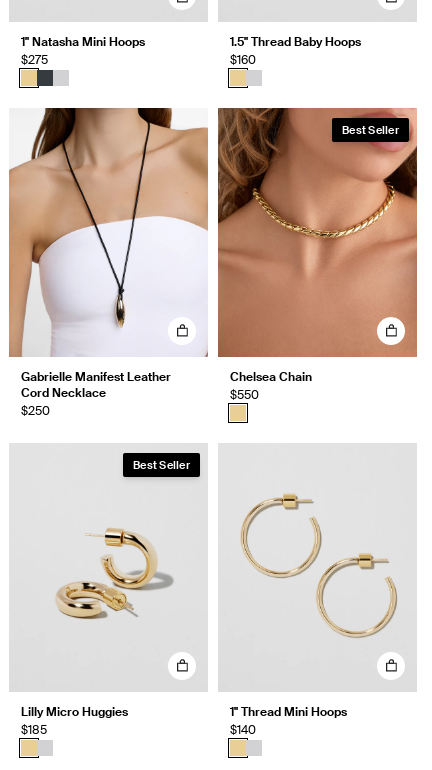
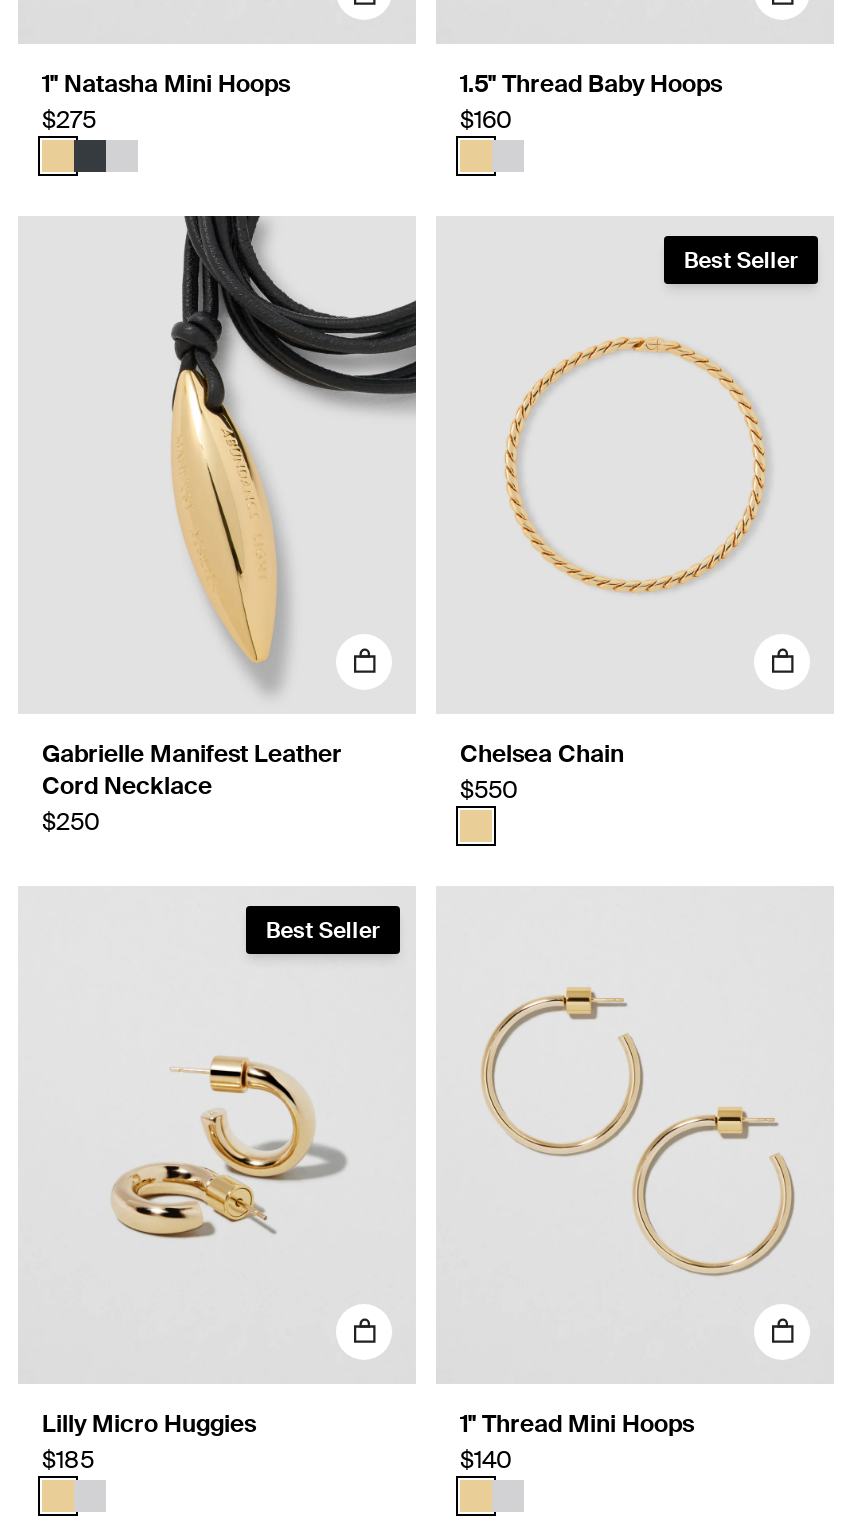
- [image]
+ [image]

- [image]
+ [image]
